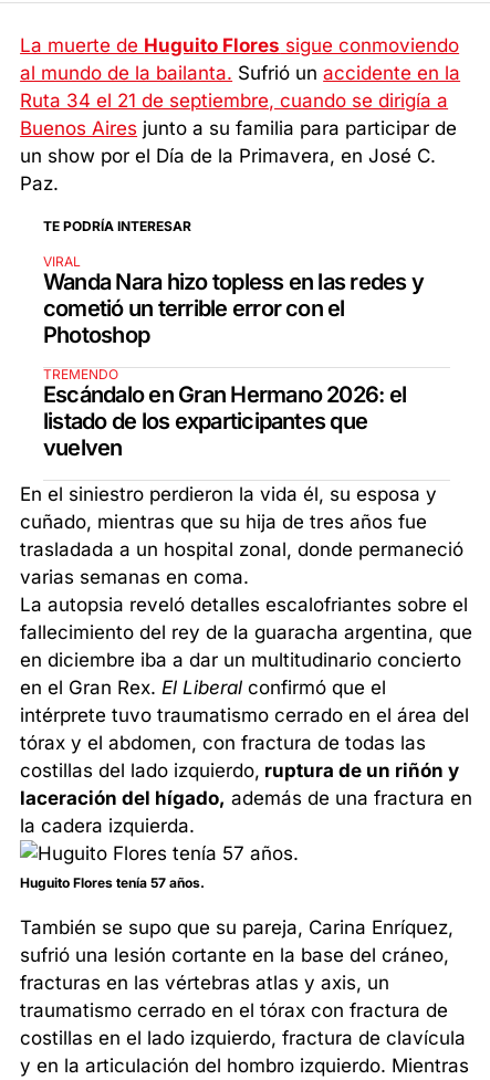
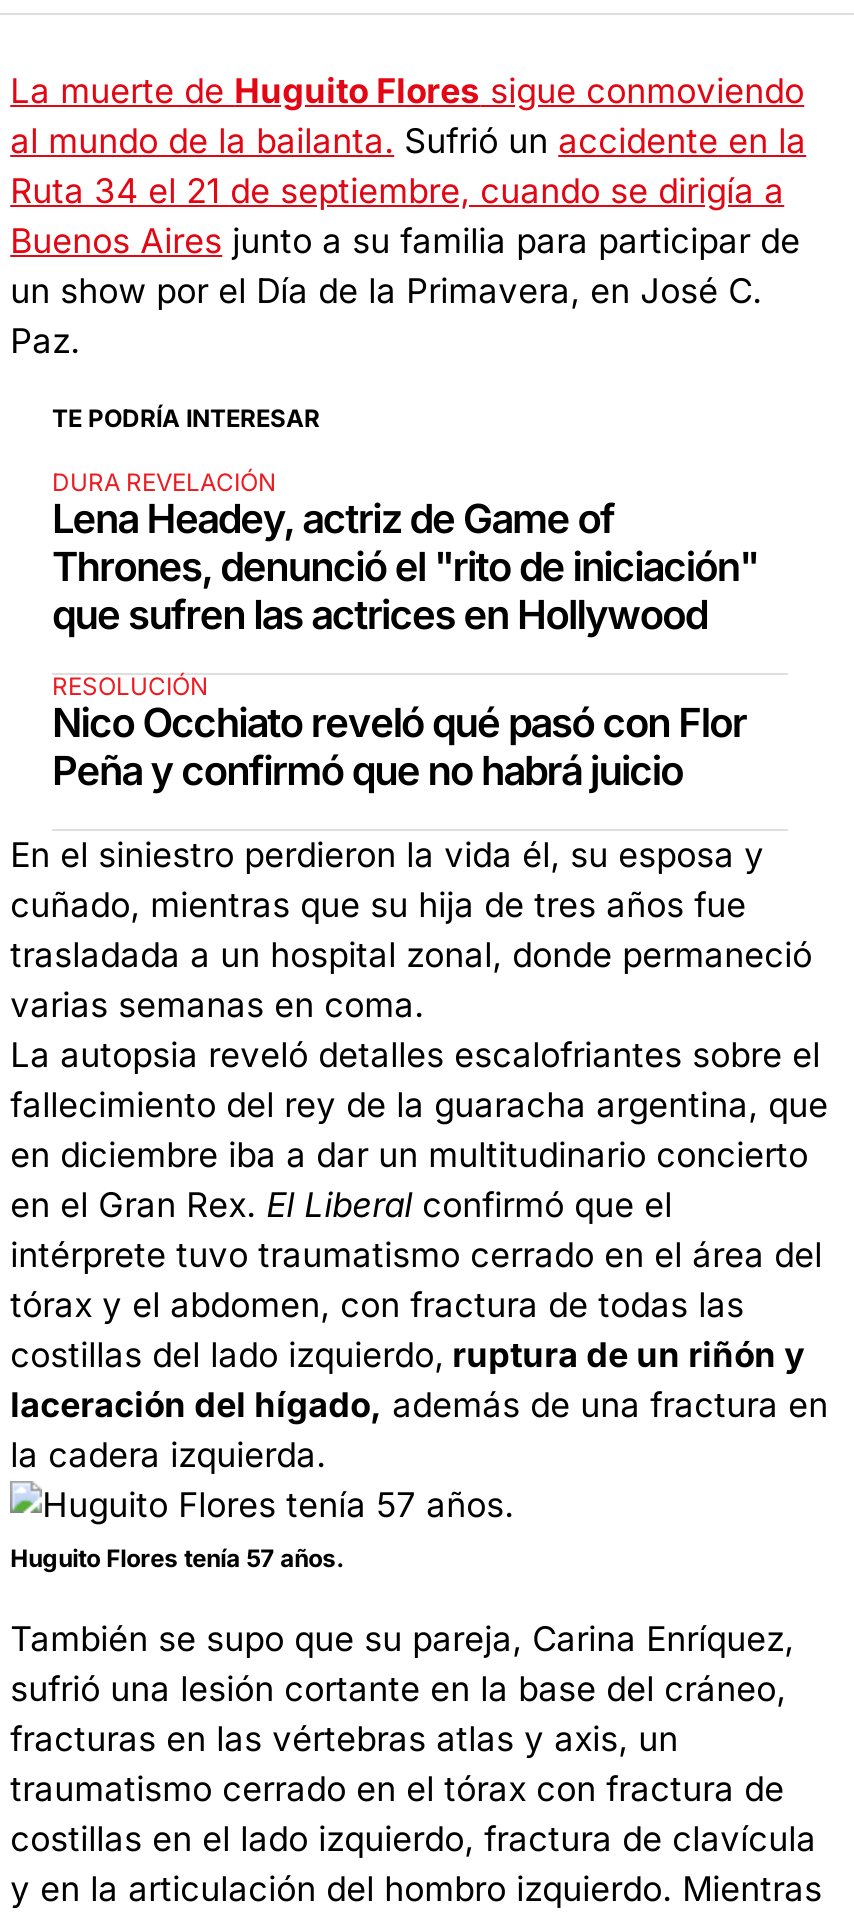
- VIRAL
- Wanda Nara hizo topless en las redes y
- cometió un terrible error con el
- Photoshop
+ DURA REVELACIÓN
+ Lena Headey, actriz de Game of
+ Thrones, denunció el "rito de iniciación"
+ que sufren las actrices en Hollywood

- TREMENDO
- Escándalo en Gran Hermano 2026: el
- listado de los exparticipantes que
- vuelven
+ RESOLUCIÓN
+ Nico Occhiato reveló qué pasó con Flor
+ Peña y confirmó que no habrá juicio
